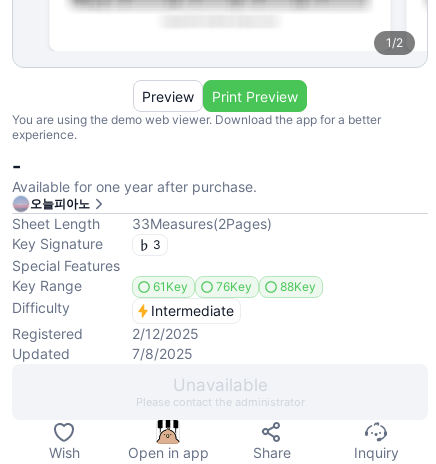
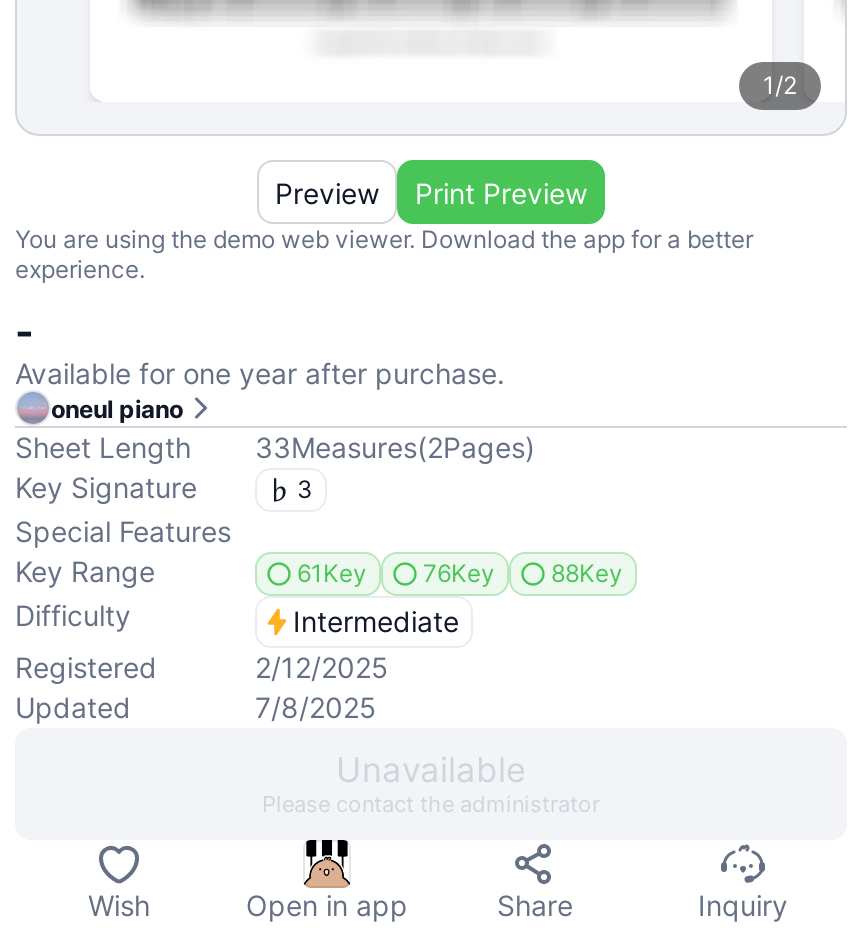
- 오늘피아노
+ oneul piano
